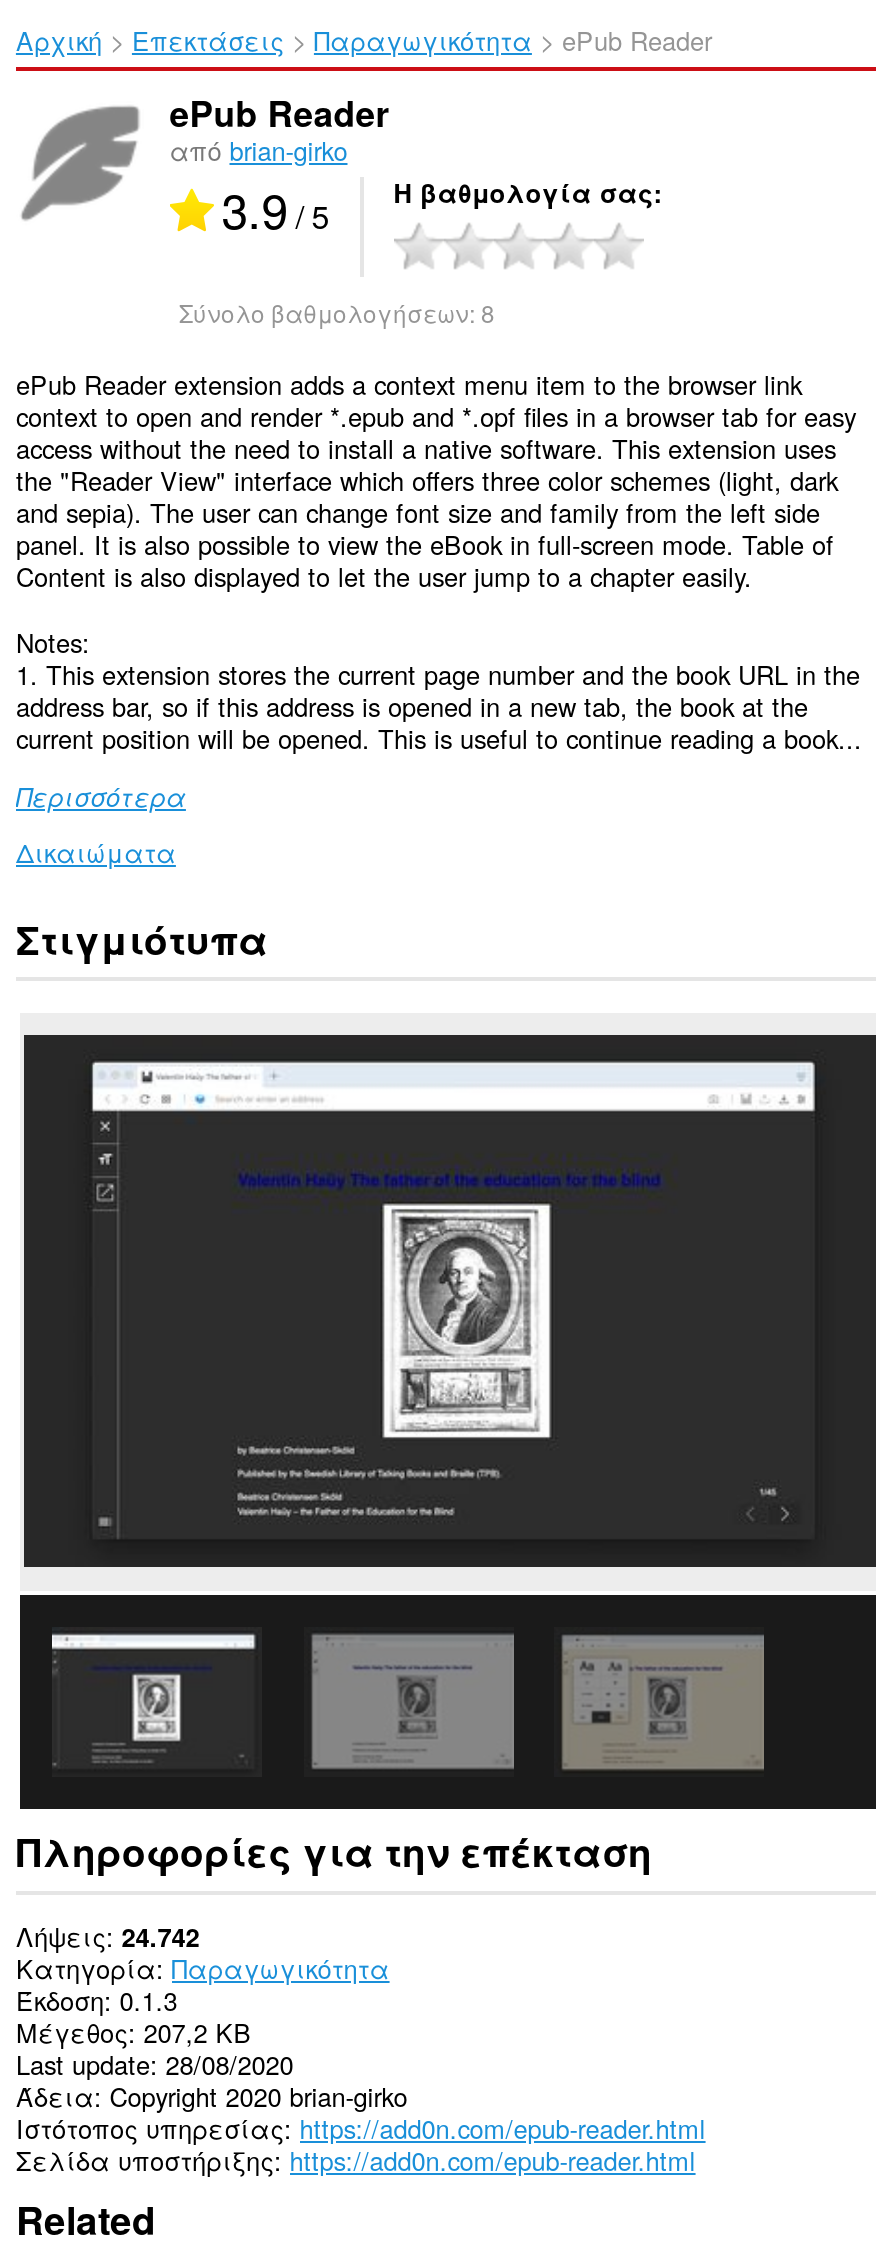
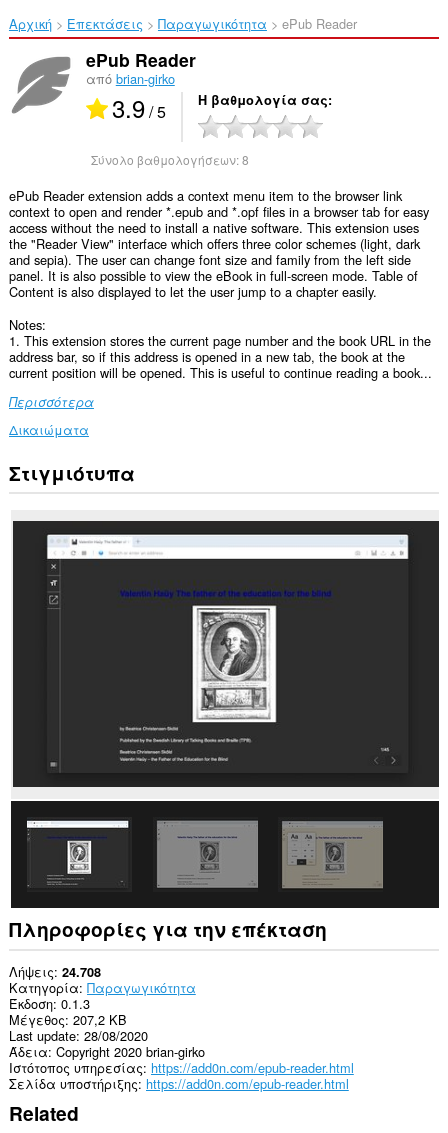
- Λήψεις 24.742
+ Λήψεις 24.708
